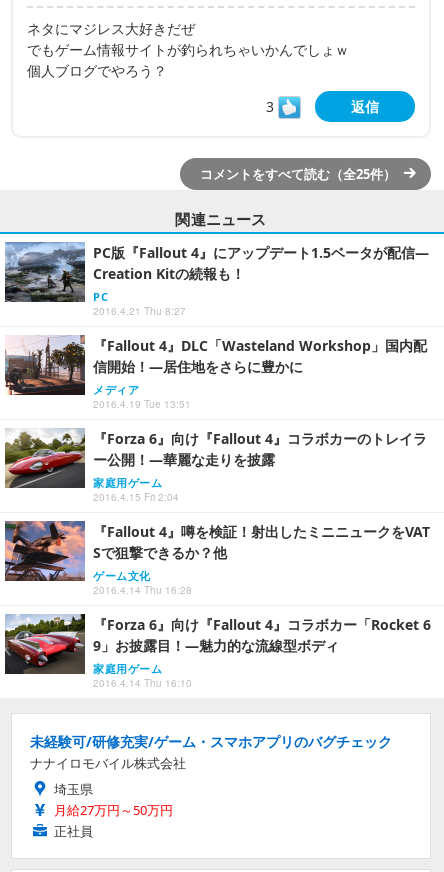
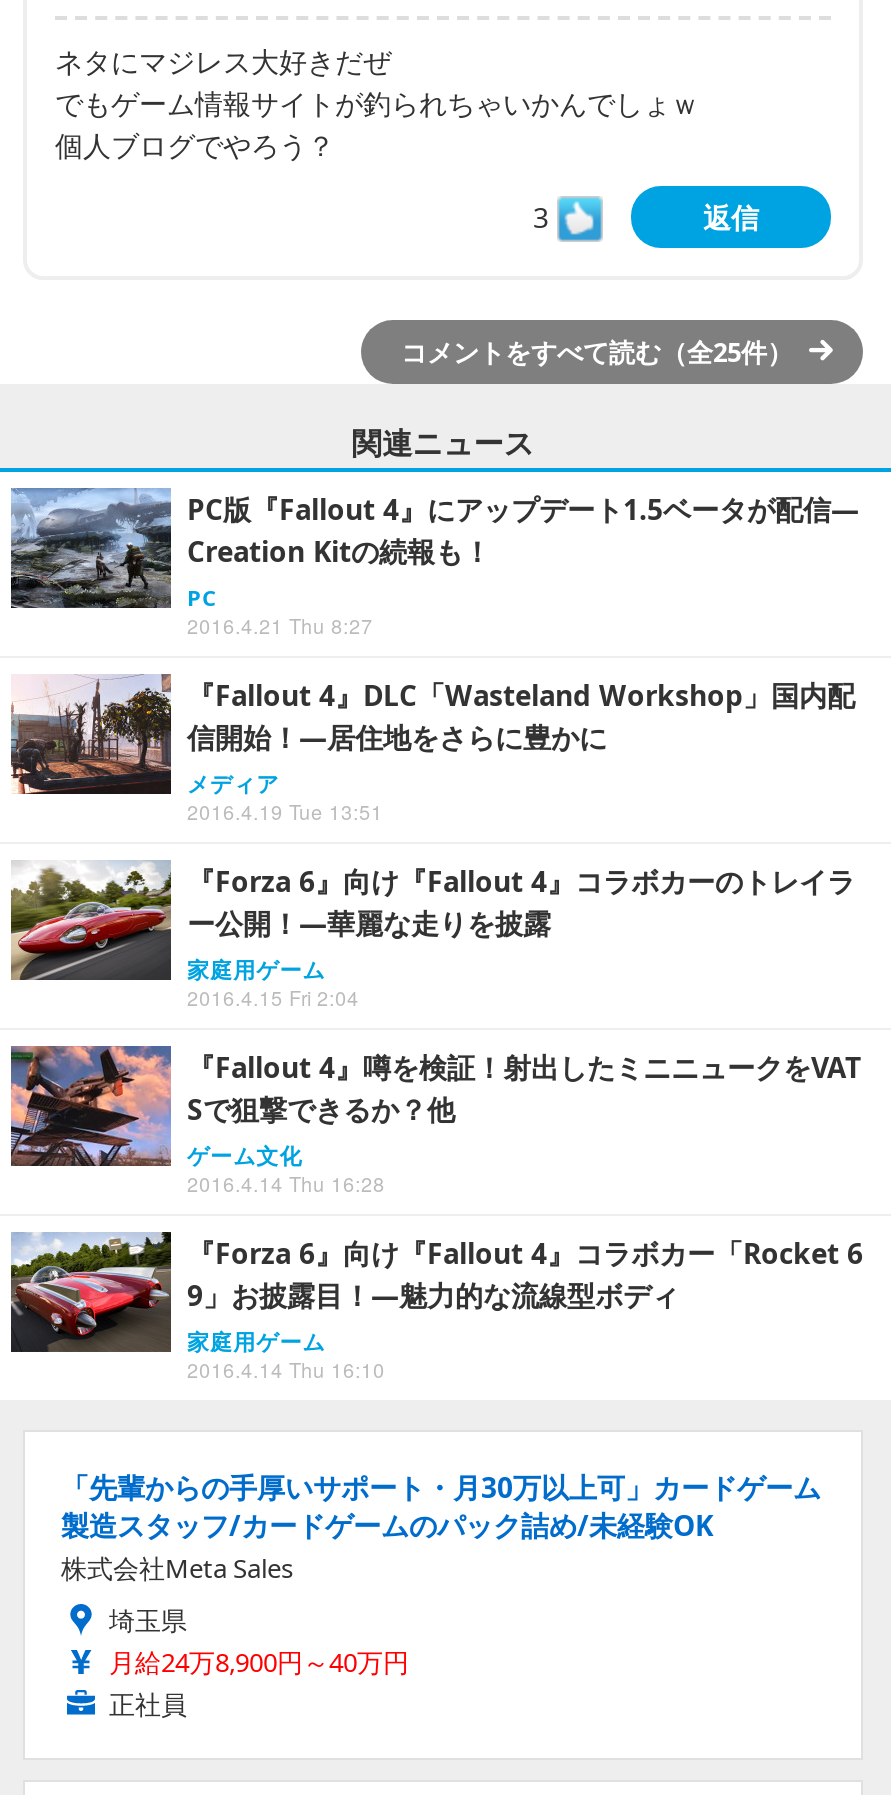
- 未経験可/研修充実/ゲーム・スマホアプリのバグチェック
- ナナイロモバイル株式会社
+ 「先輩からの手厚いサポート・月30万以上可」カードゲーム
+ 製造スタッフ/カードゲームのパック詰め/未経験OK
+ 株式会社Meta Sales

- 月給27万円～50万円
+ 月給24万8,900円～40万円
